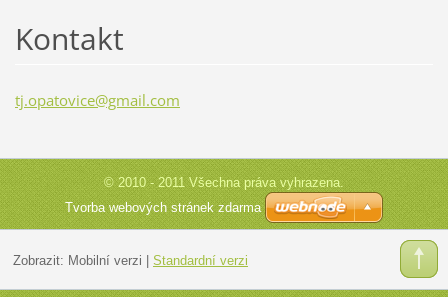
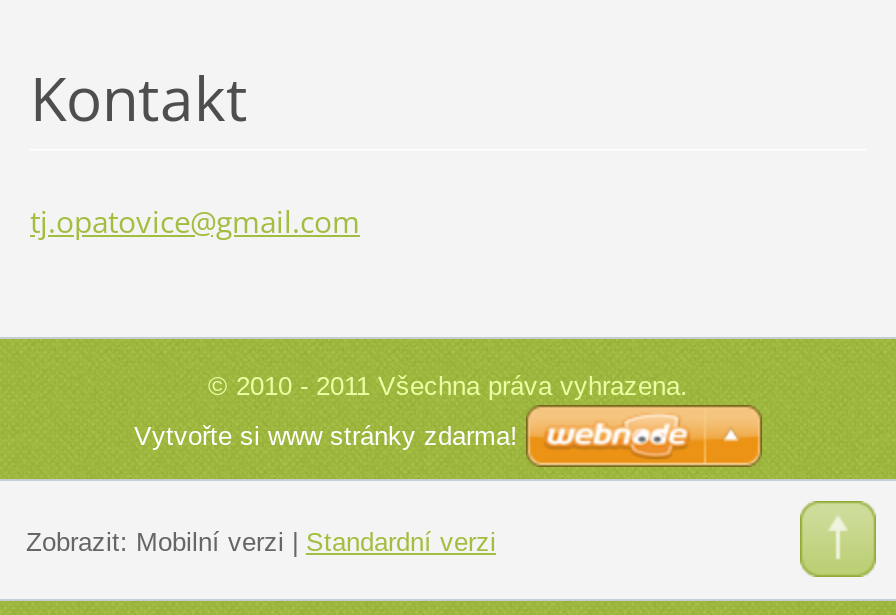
- Tvorba webových stránek zdarma
+ Vytvořte si www stránky zdarma!
